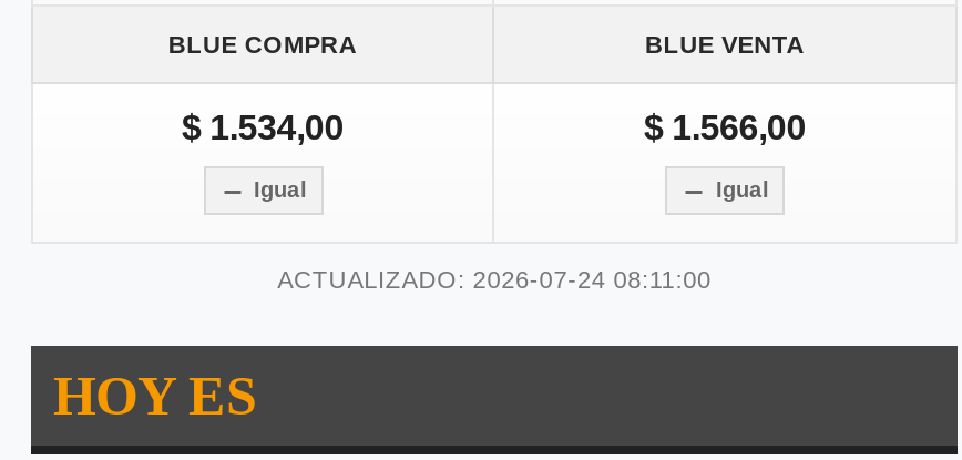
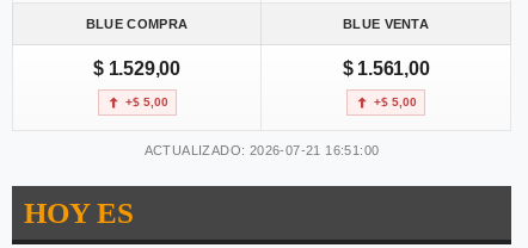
- $ 1.534,00
+ $ 1.529,00

- $ 1.566,00
+ $ 1.561,00

- Igual
+ +$ 5,00

- Igual
+ +$ 5,00

- ACTUALIZADO: 2026-07-24 08:11:00
+ ACTUALIZADO: 2026-07-21 16:51:00
